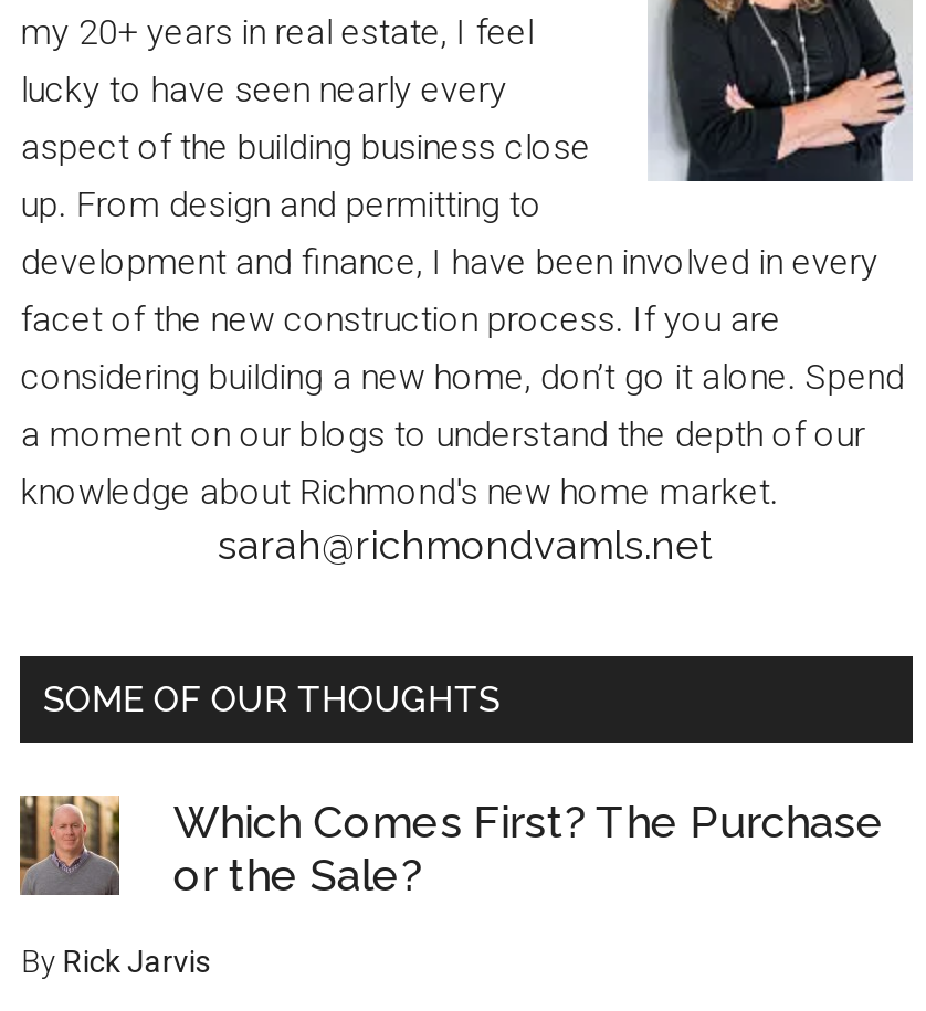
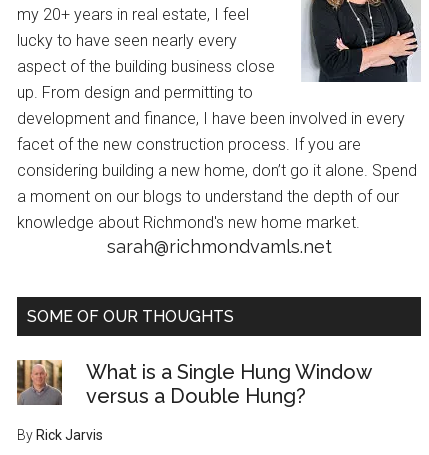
- Which Comes First? The Purchase
- or the Sale?
+ What is a Single Hung Window
+ versus a Double Hung?
